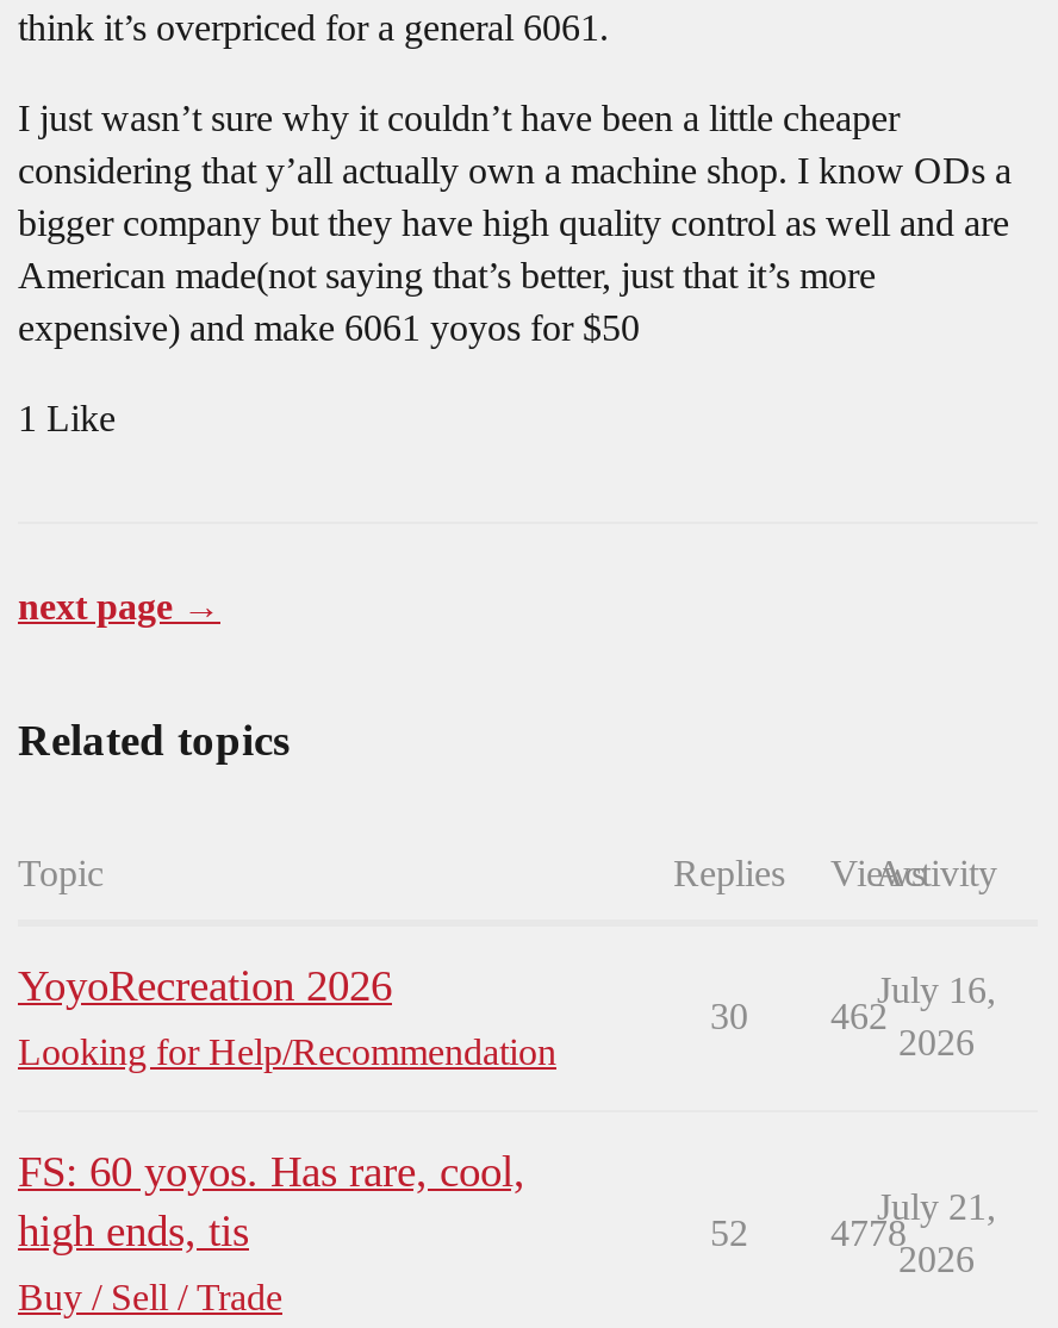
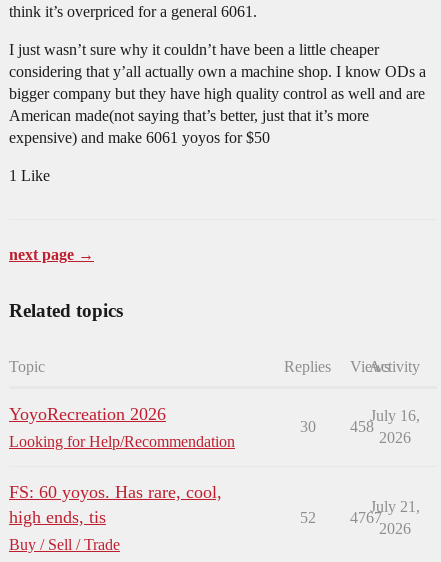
- 462
+ 458

- 4778
+ 4767
